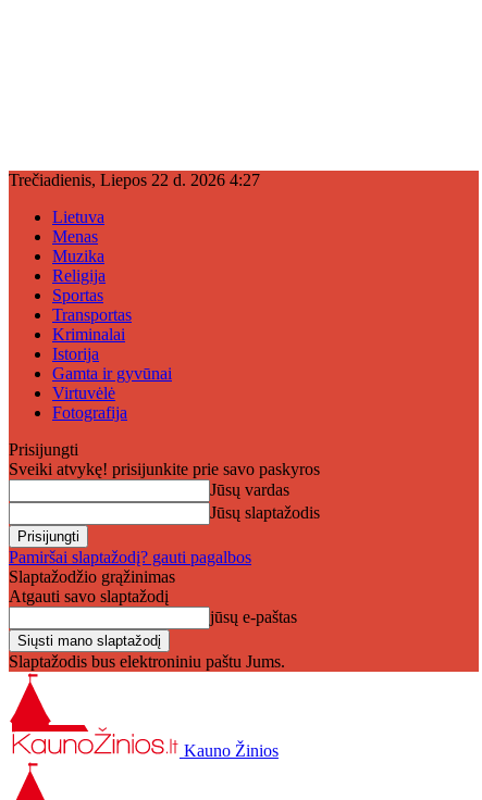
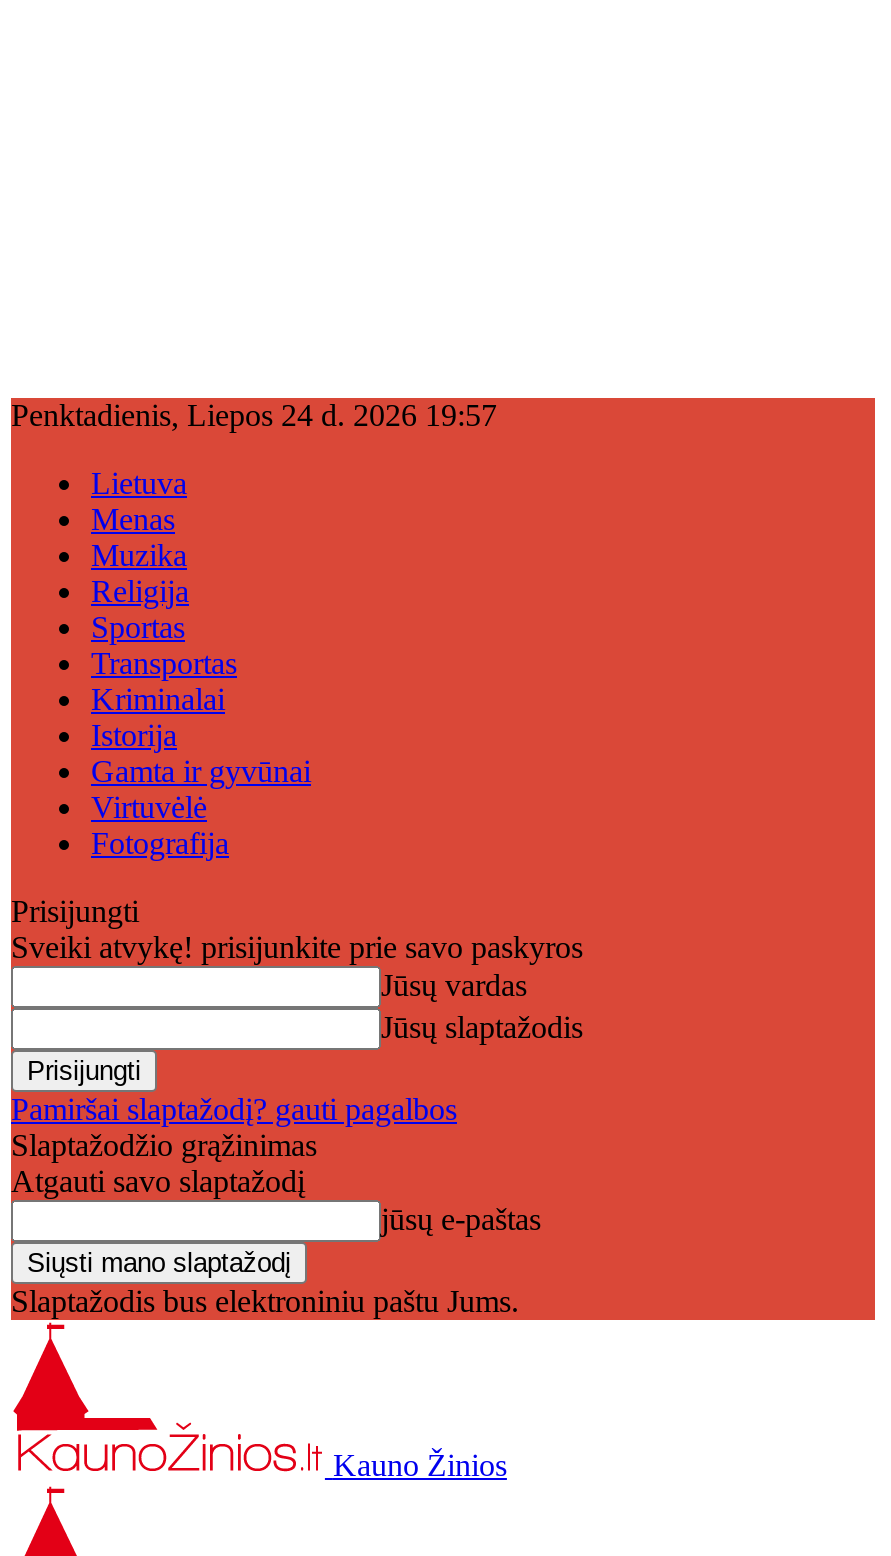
- Trečiadienis, Liepos 22 d. 2026 4:27
+ Penktadienis, Liepos 24 d. 2026 19:57
